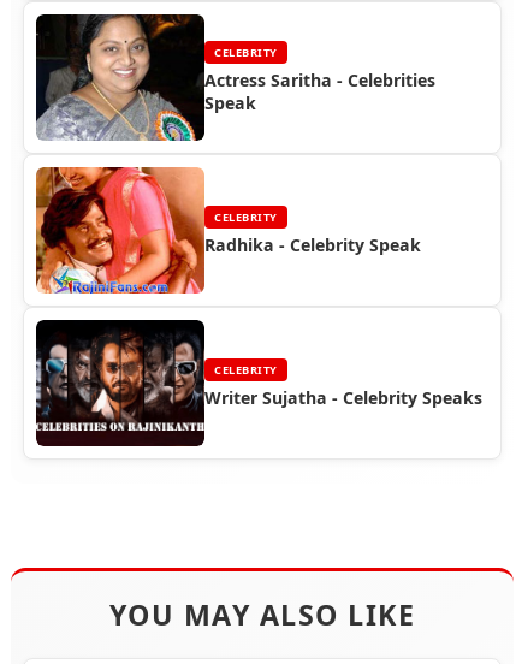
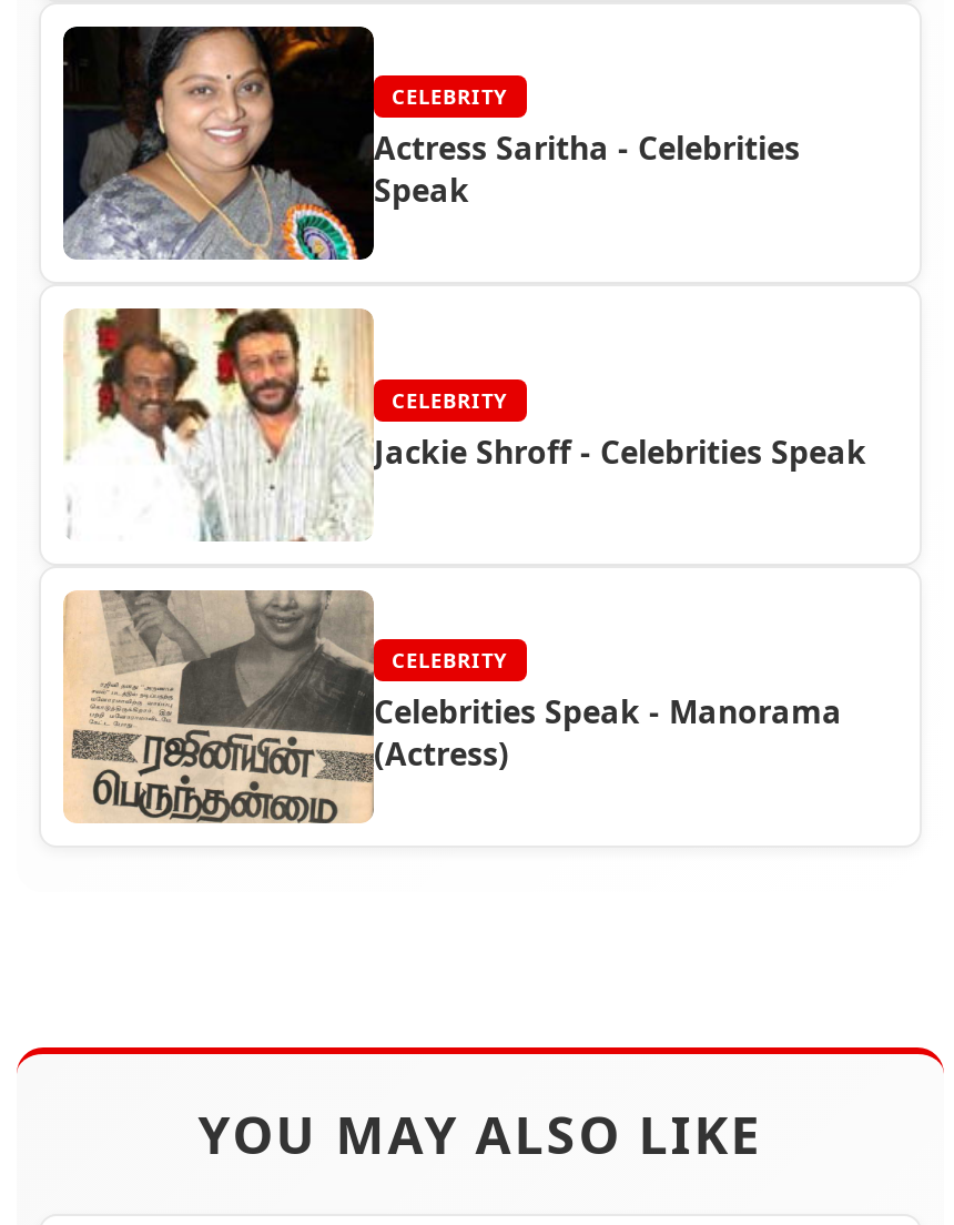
- [image]
- Radhika - Celebrity Speak
+ [image]
+ Jackie Shroff - Celebrities Speak

- [image]
- Writer Sujatha - Celebrity Speaks
+ [image]
+ Celebrities Speak - Manorama
+ (Actress)
